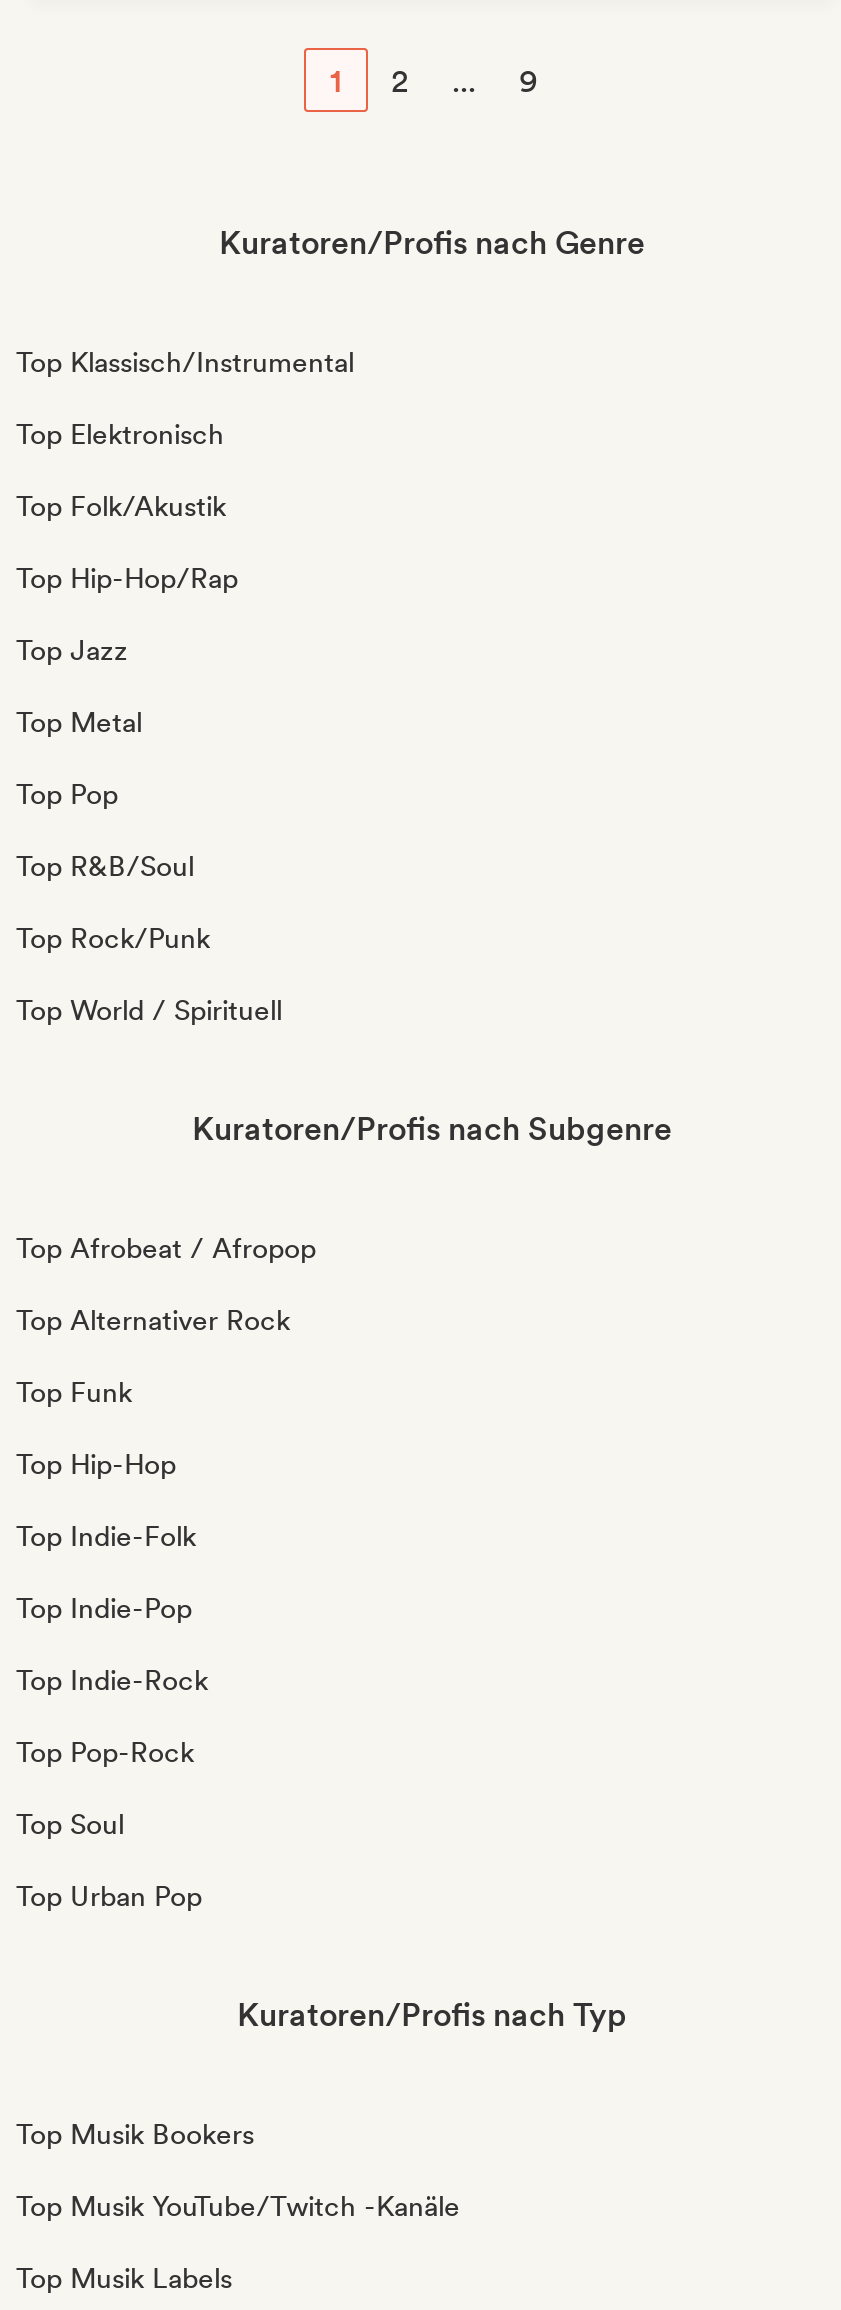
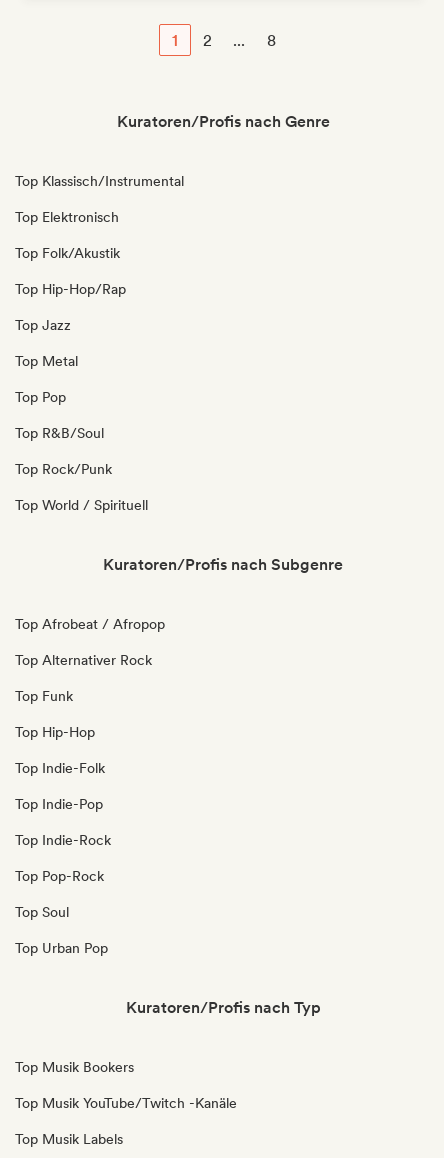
- 9
+ 8
